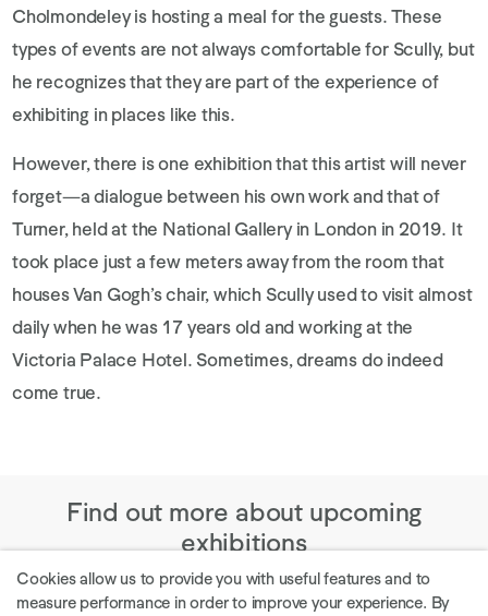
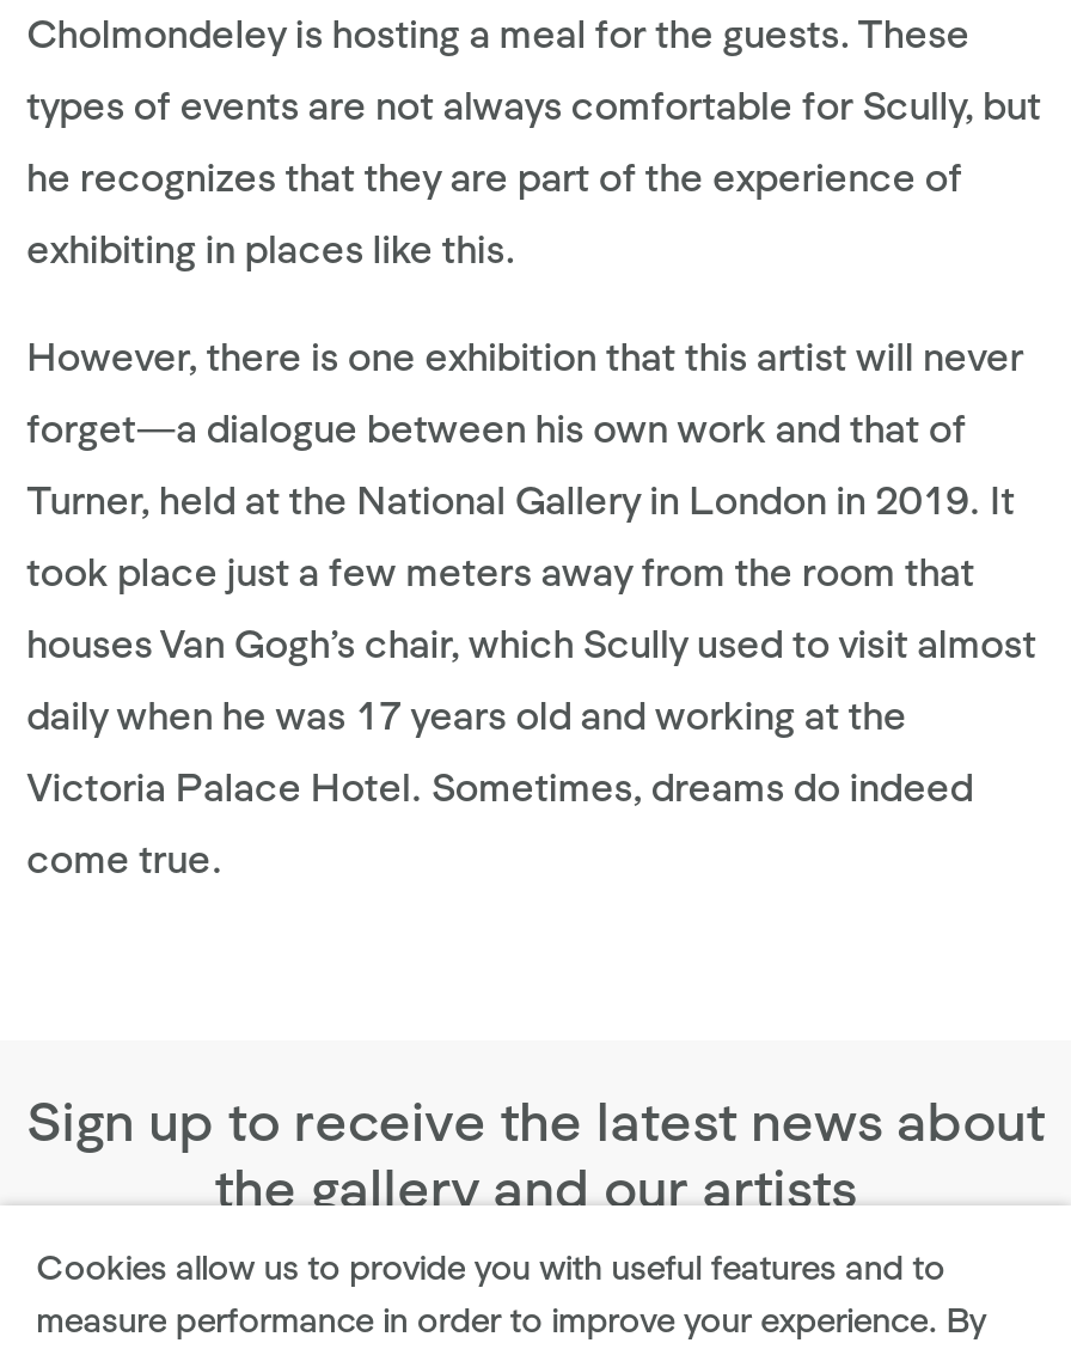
- Find out more about upcoming
- exhibitions
+ Sign up to receive the latest news about
+ the gallery and our artists
